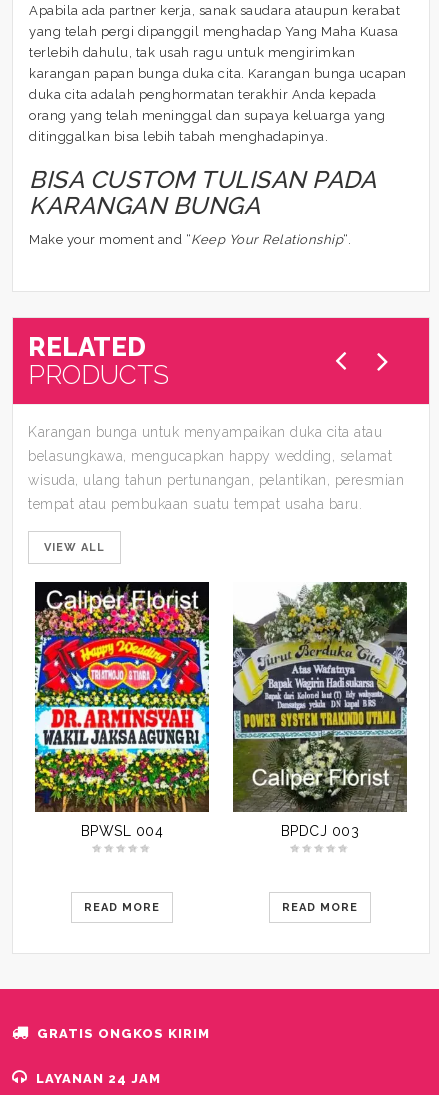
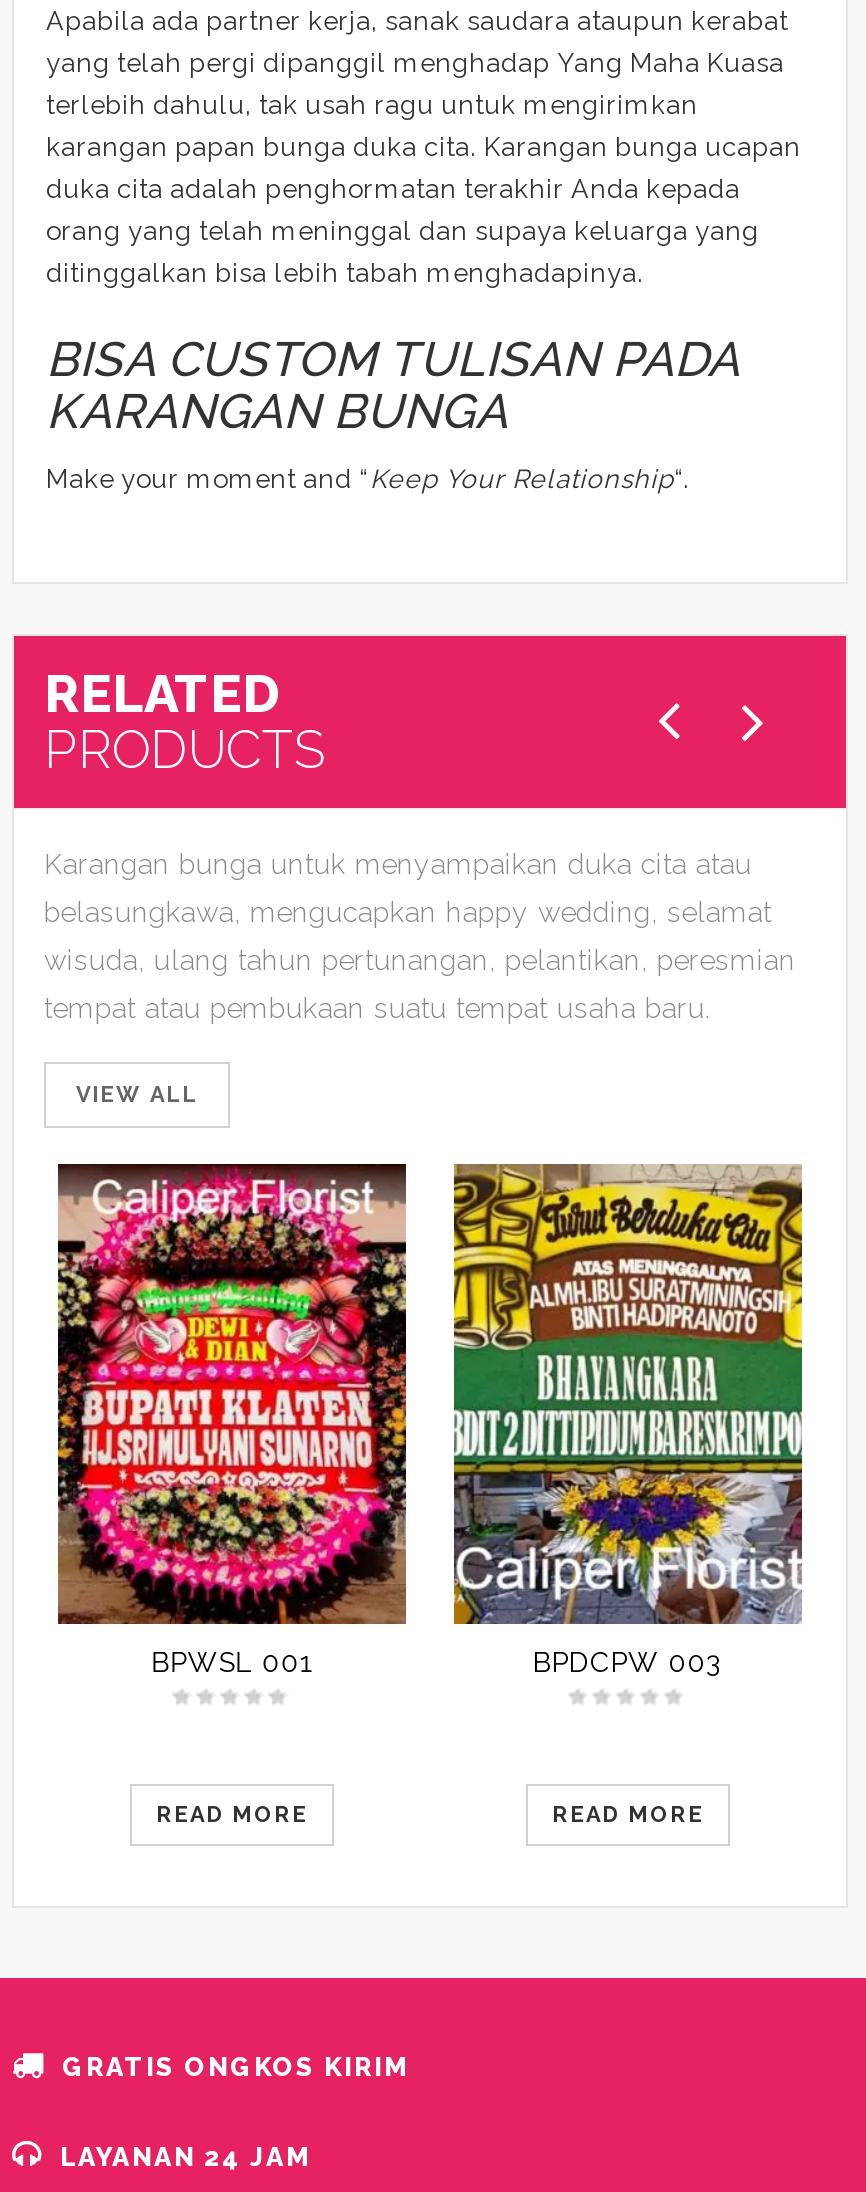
- [image]
- BPWSL 004
+ [image]
+ BPWSL 001

- [image]
- BPDCJ 003
+ [image]
+ BPDCPW 003
